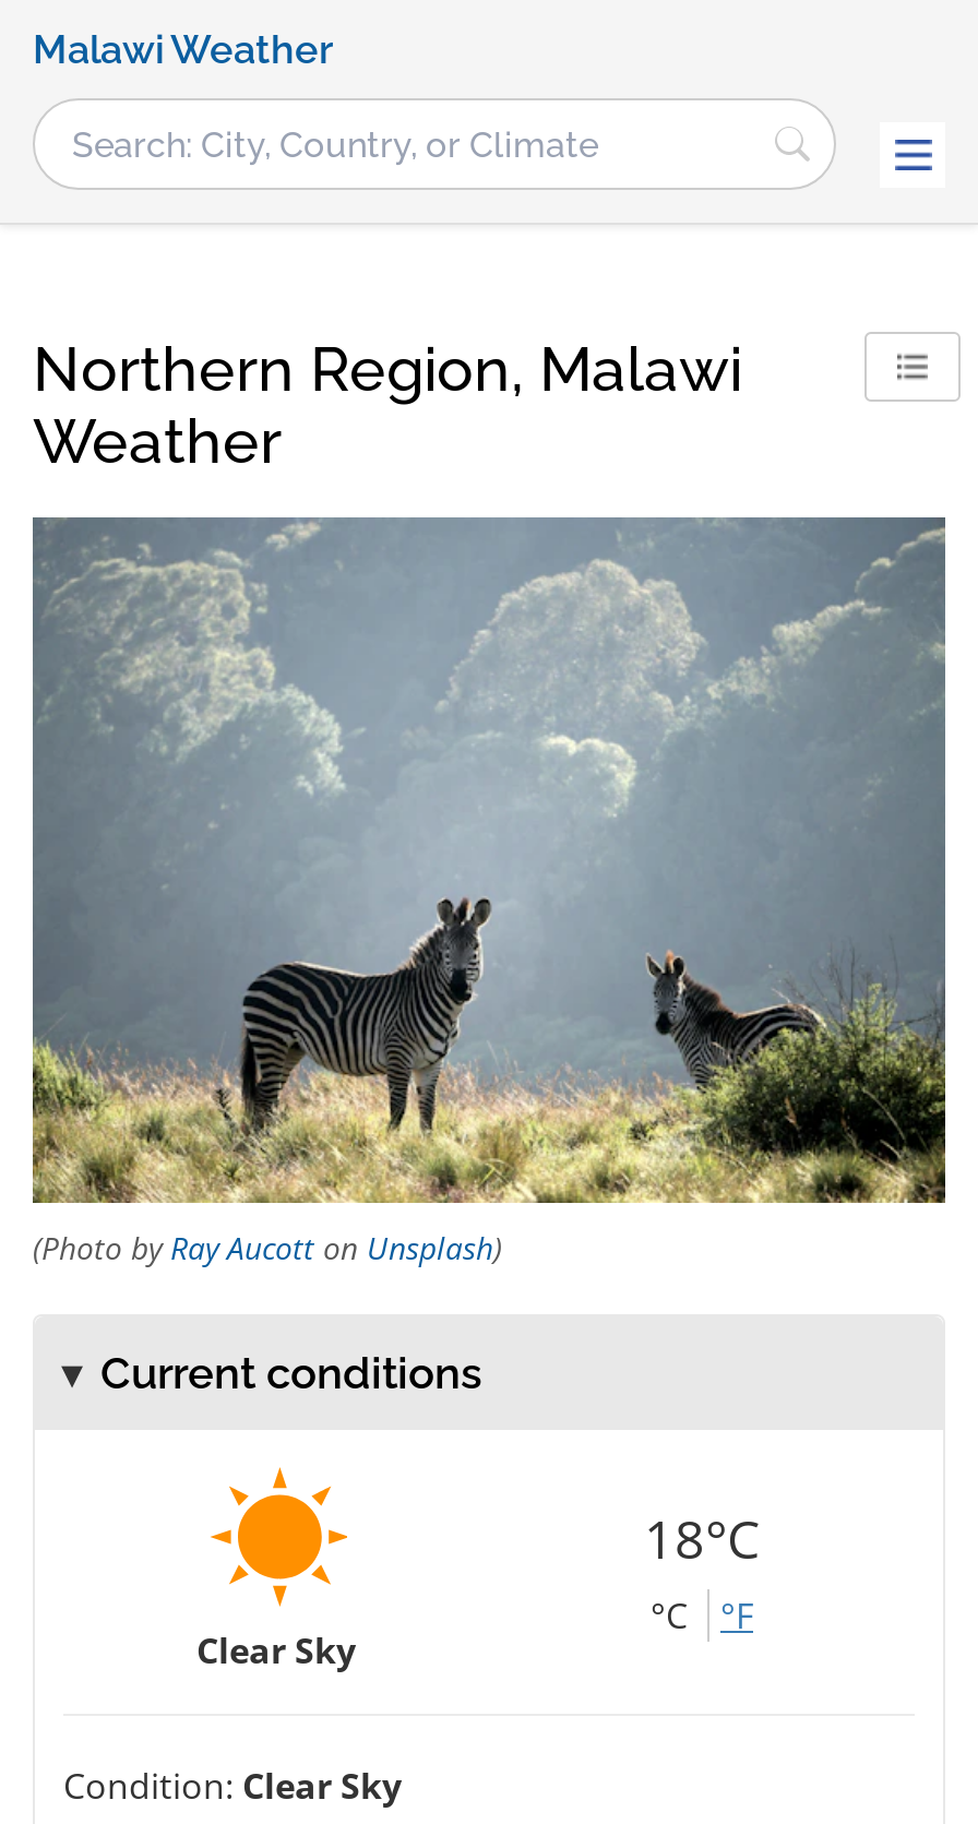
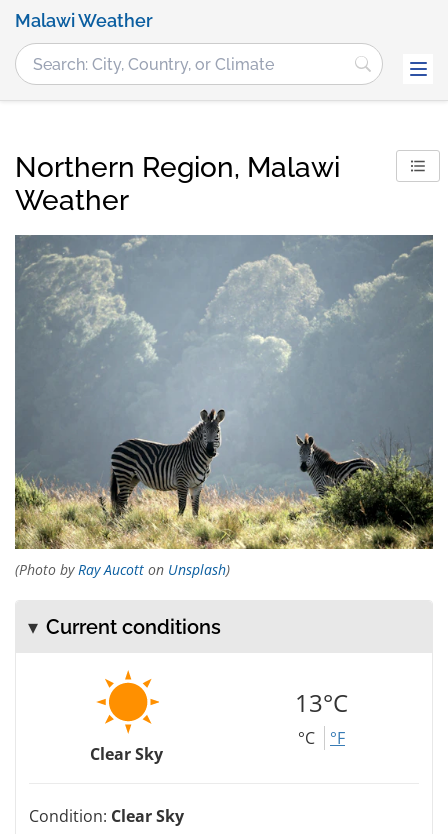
- 18°C
+ 13°C
